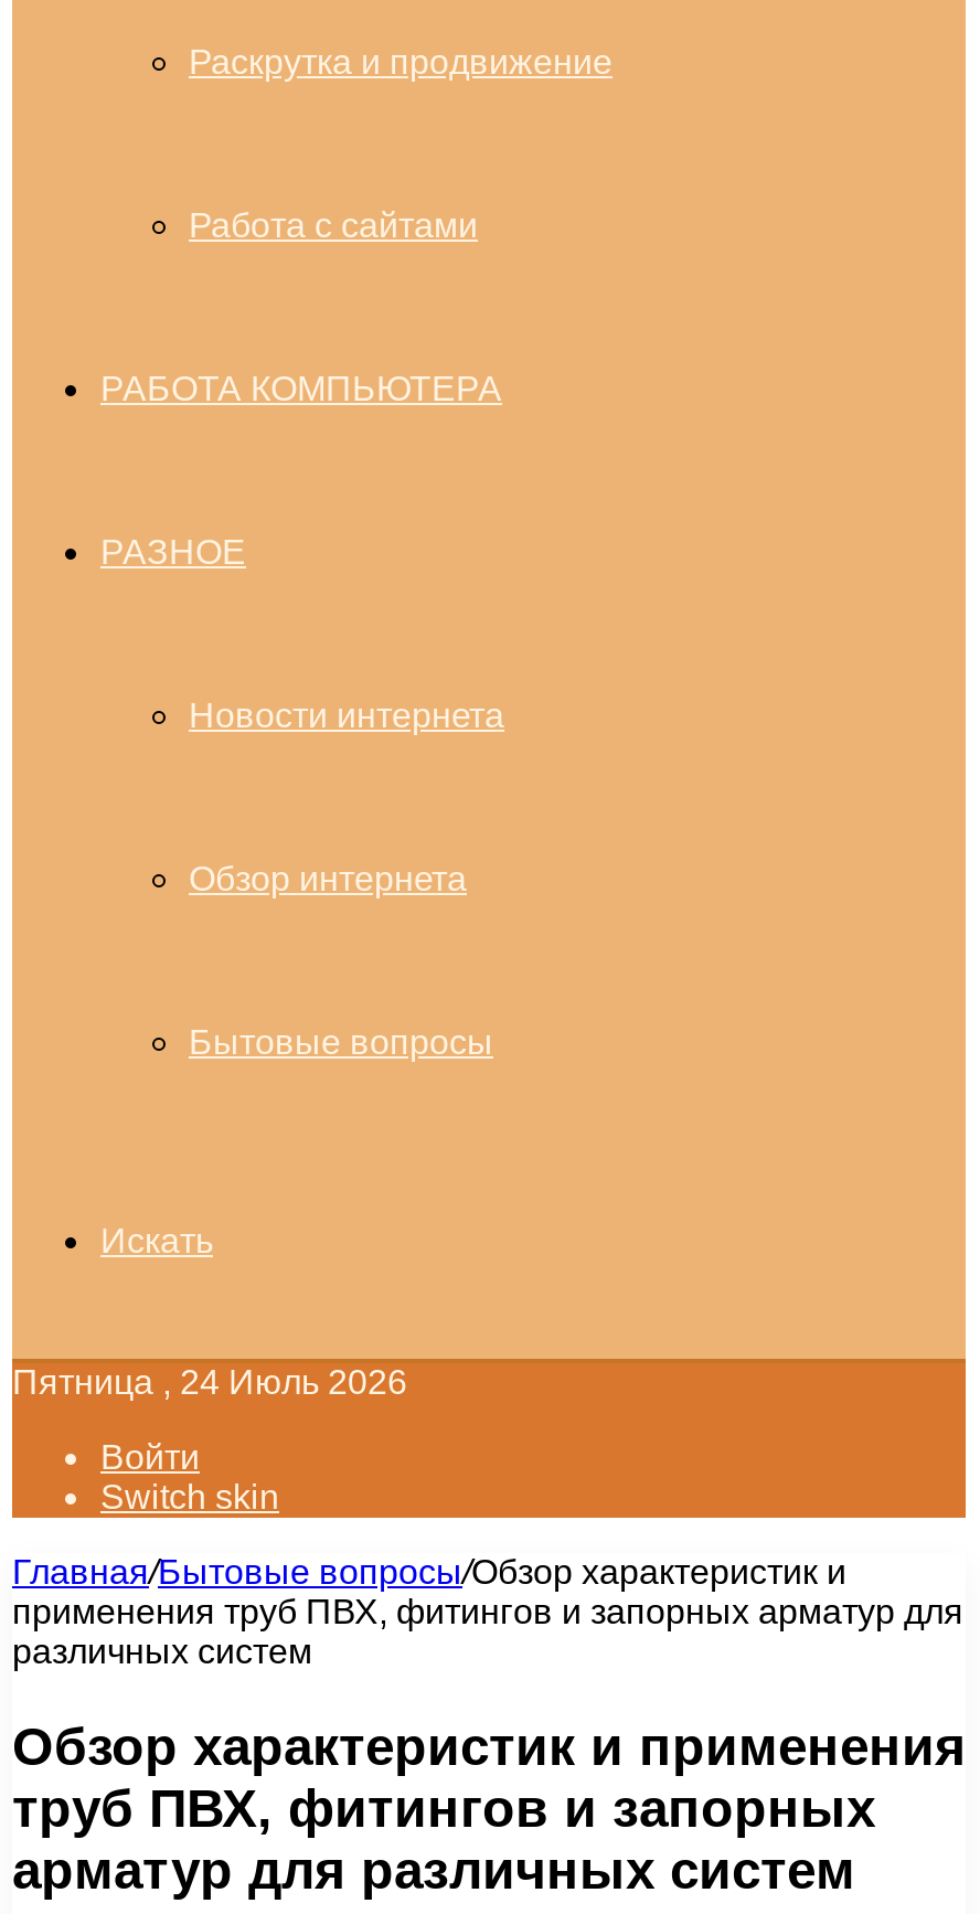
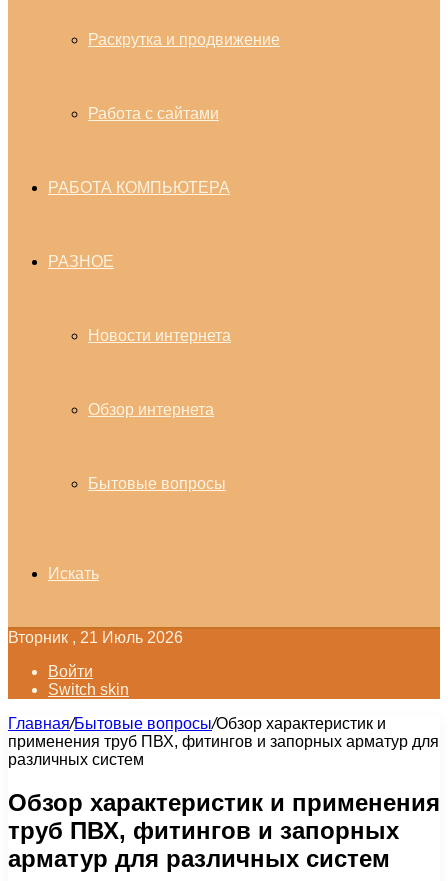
- Пятница , 24 Июль 2026
+ Вторник , 21 Июль 2026
